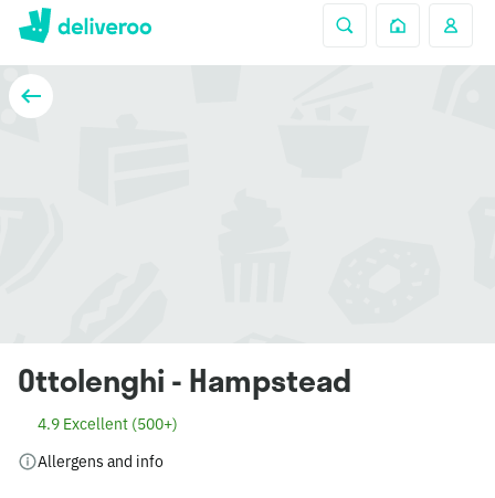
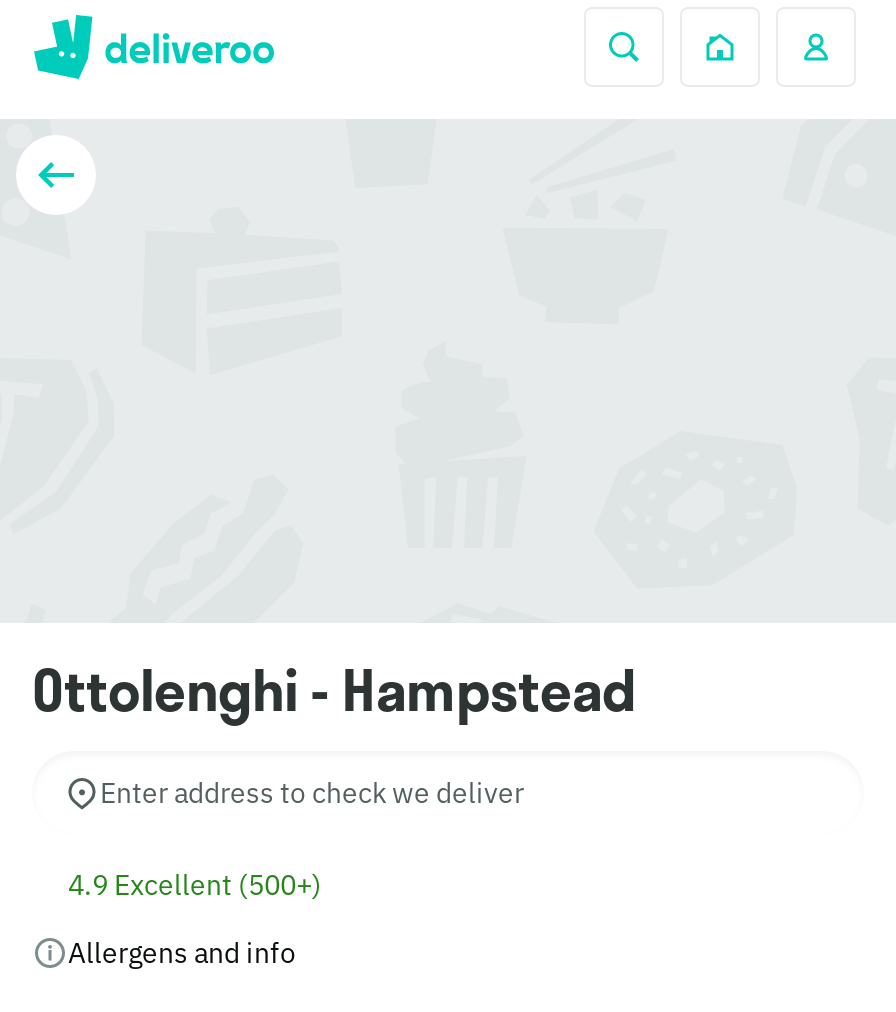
+ Enter address to check we deliver
